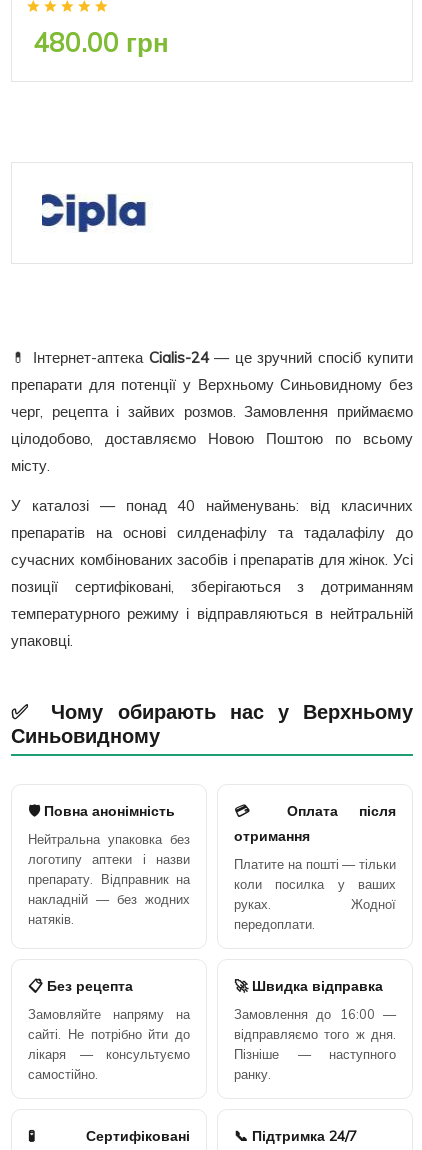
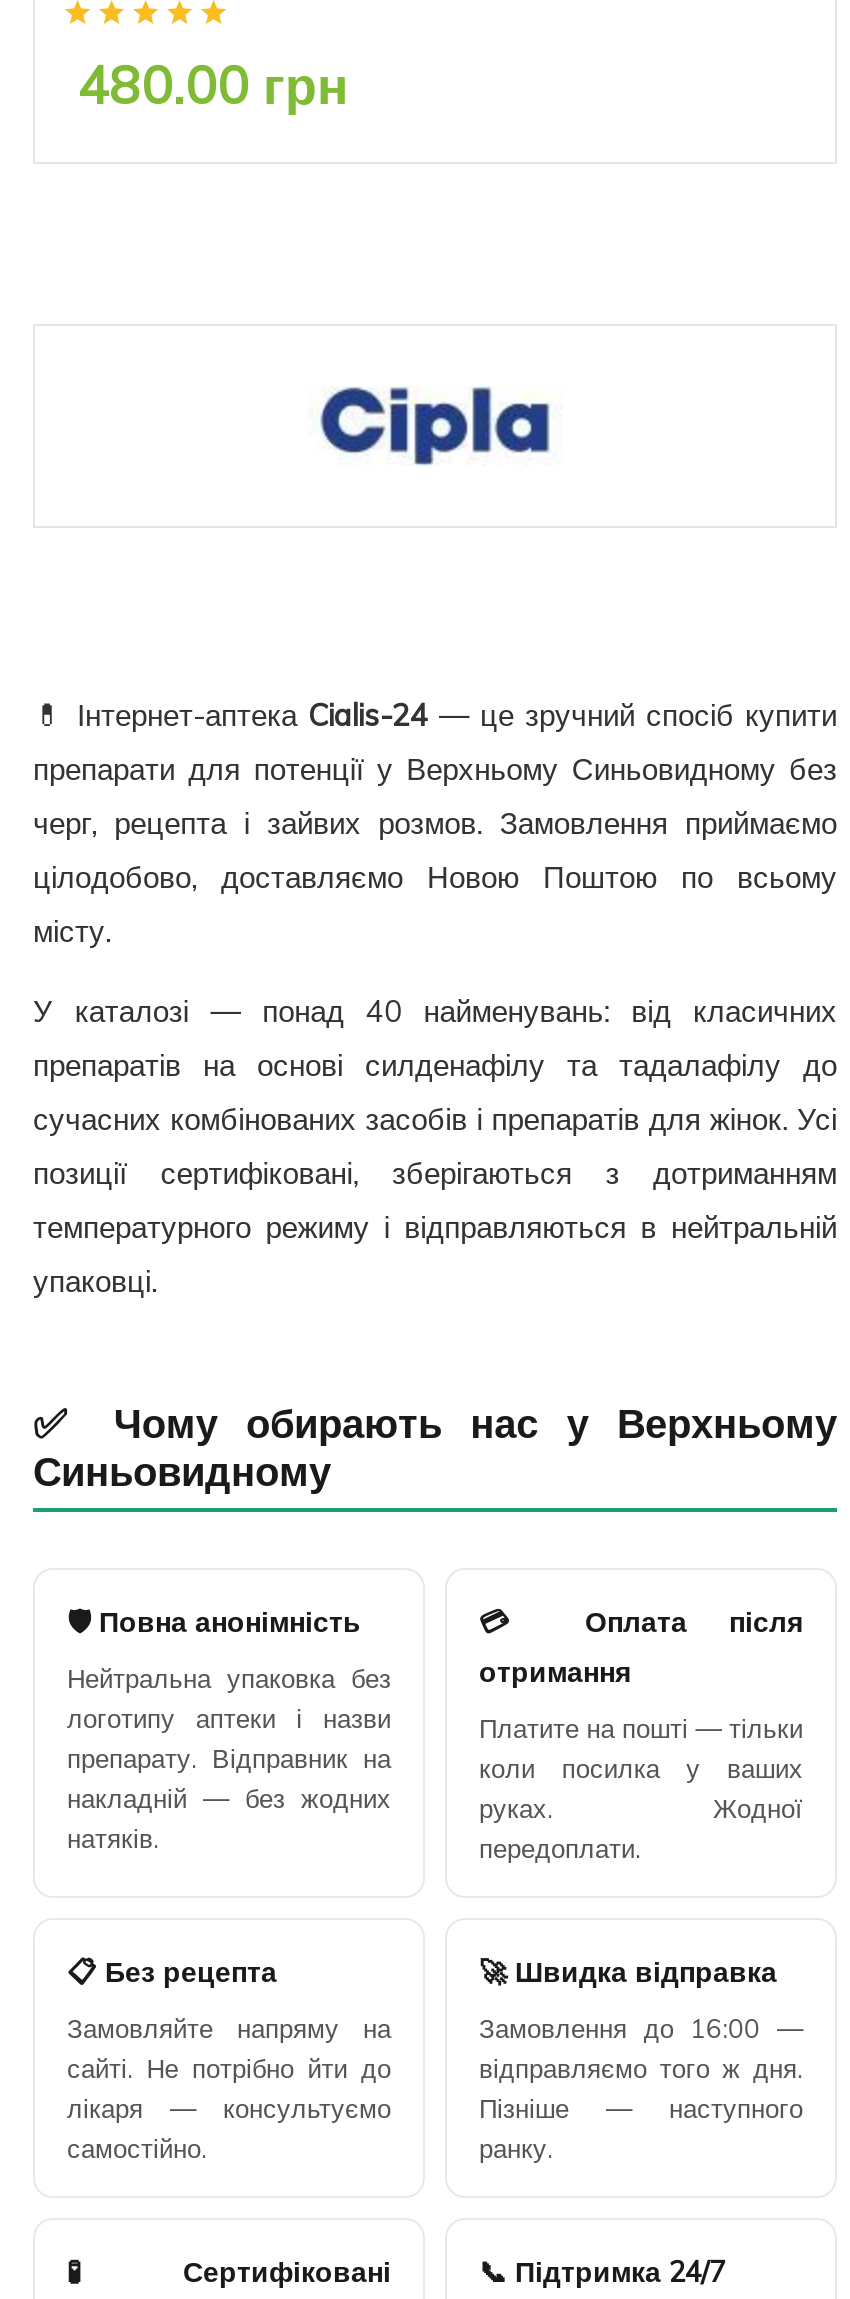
+ [image]

- [image]
